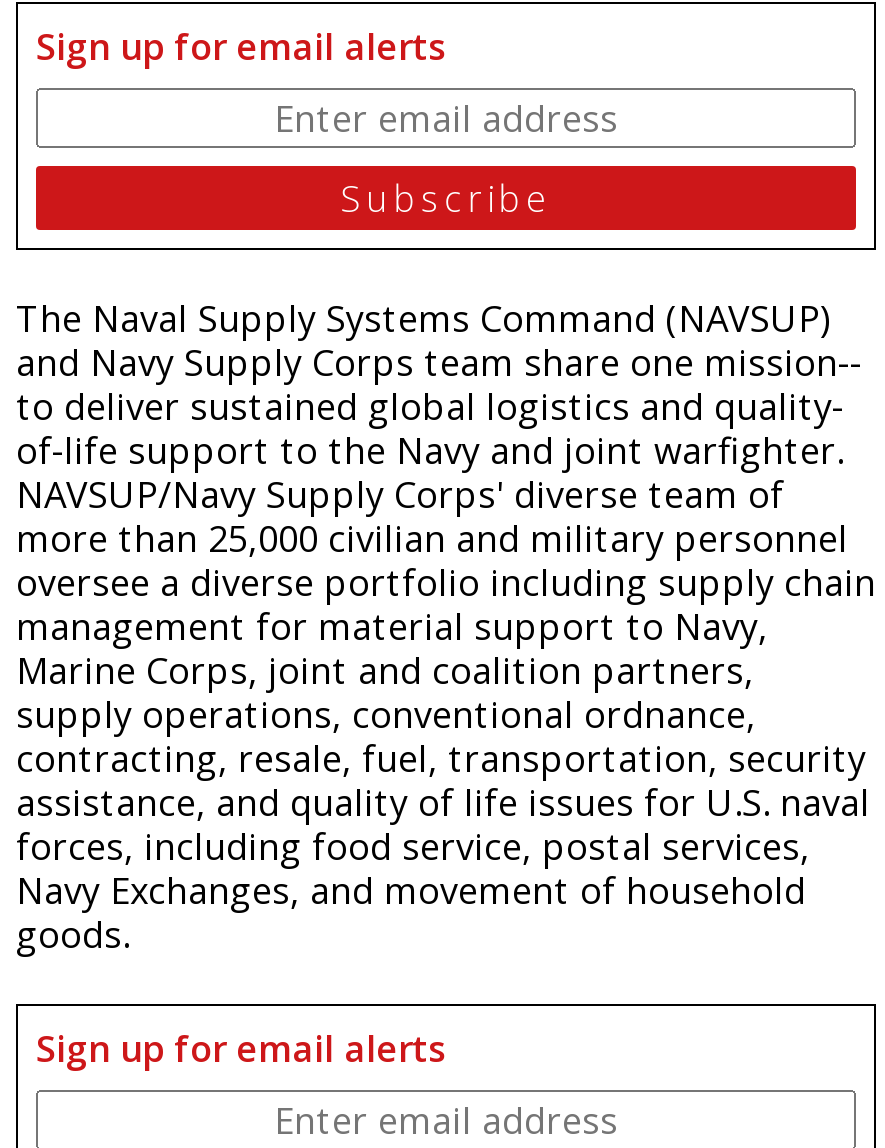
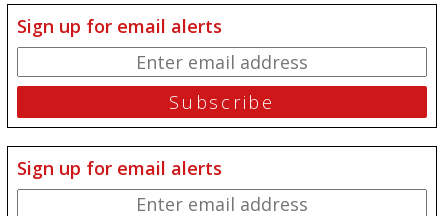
- The Naval Supply Systems Command (NAVSUP)
- and Navy Supply Corps team share one mission--
- to deliver sustained global logistics and quality-
- of-life support to the Navy and joint warfighter.
- NAVSUP/Navy Supply Corps' diverse team of
- more than 25,000 civilian and military personnel
- oversee a diverse portfolio including supply chain
- management for material support to Navy,
- Marine Corps, joint and coalition partners,
- supply operations, conventional ordnance,
- contracting, resale, fuel, transportation, security
- assistance, and quality of life issues for U.S. naval
- forces, including food service, postal services,
- Navy Exchanges, and movement of household
- goods.
